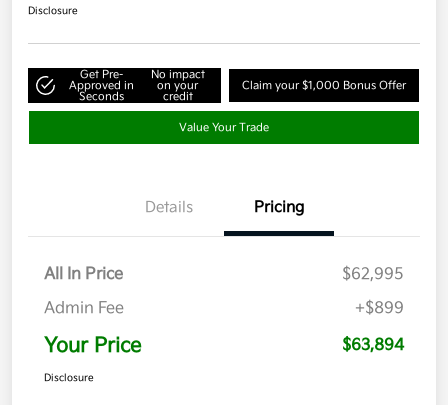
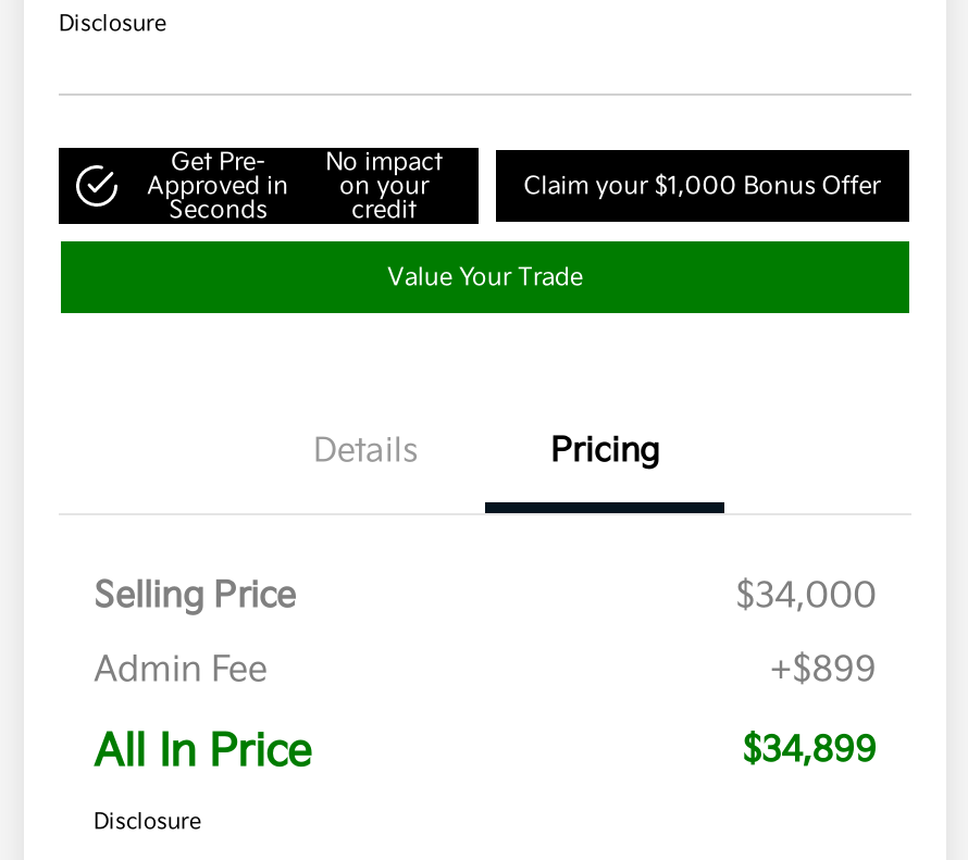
- All In Price
- $62,995
+ Selling Price
+ $34,000

- Your Price
- $63,894
+ All In Price
+ $34,899
